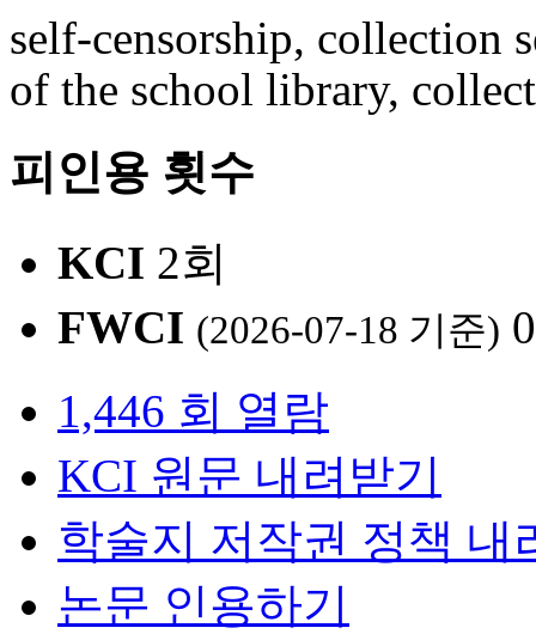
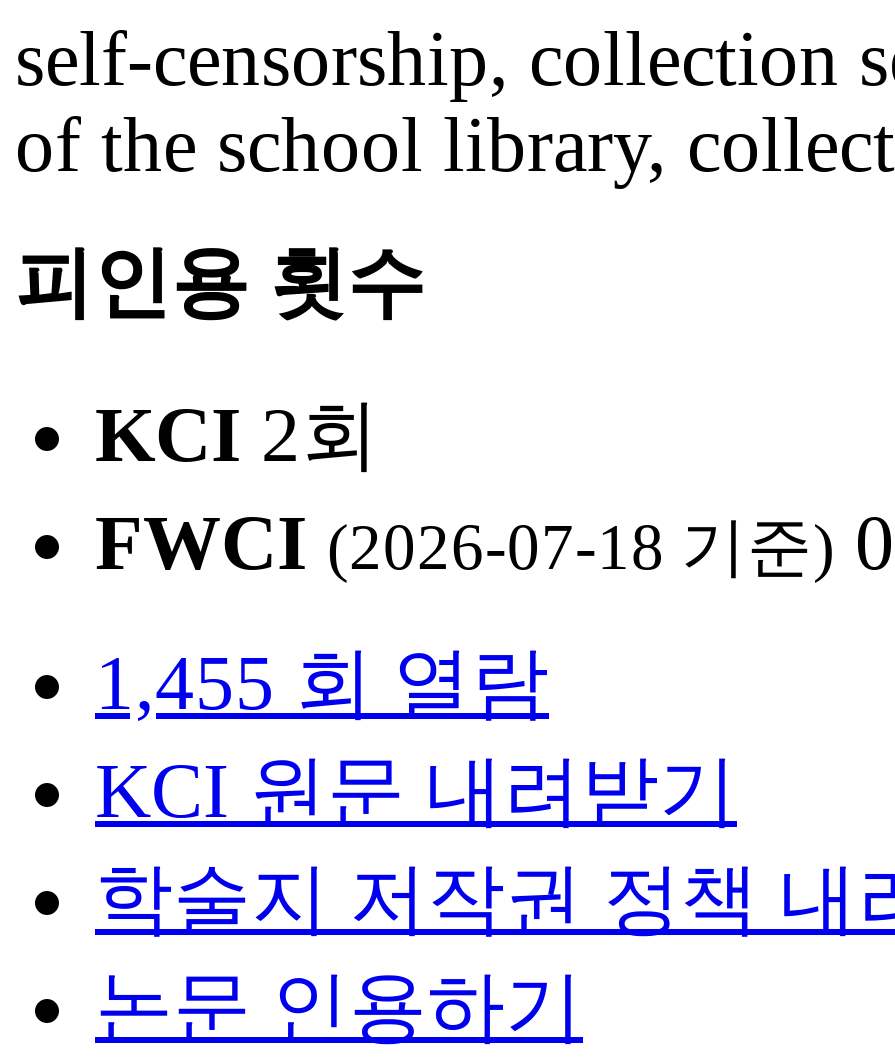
- 1,446 회 열람
+ 1,455 회 열람
